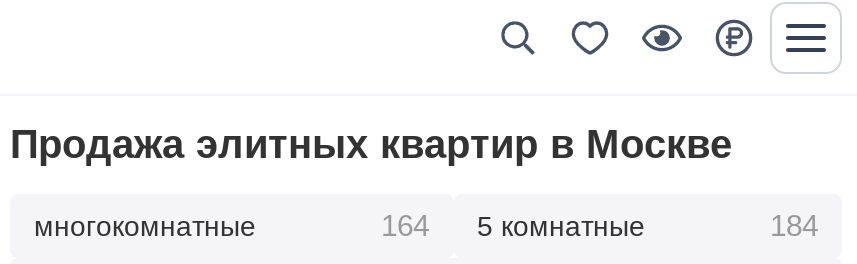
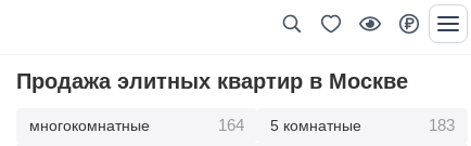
- 184
+ 183
